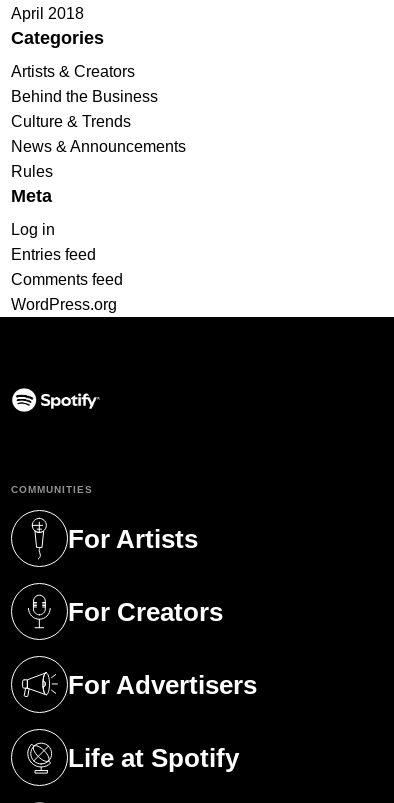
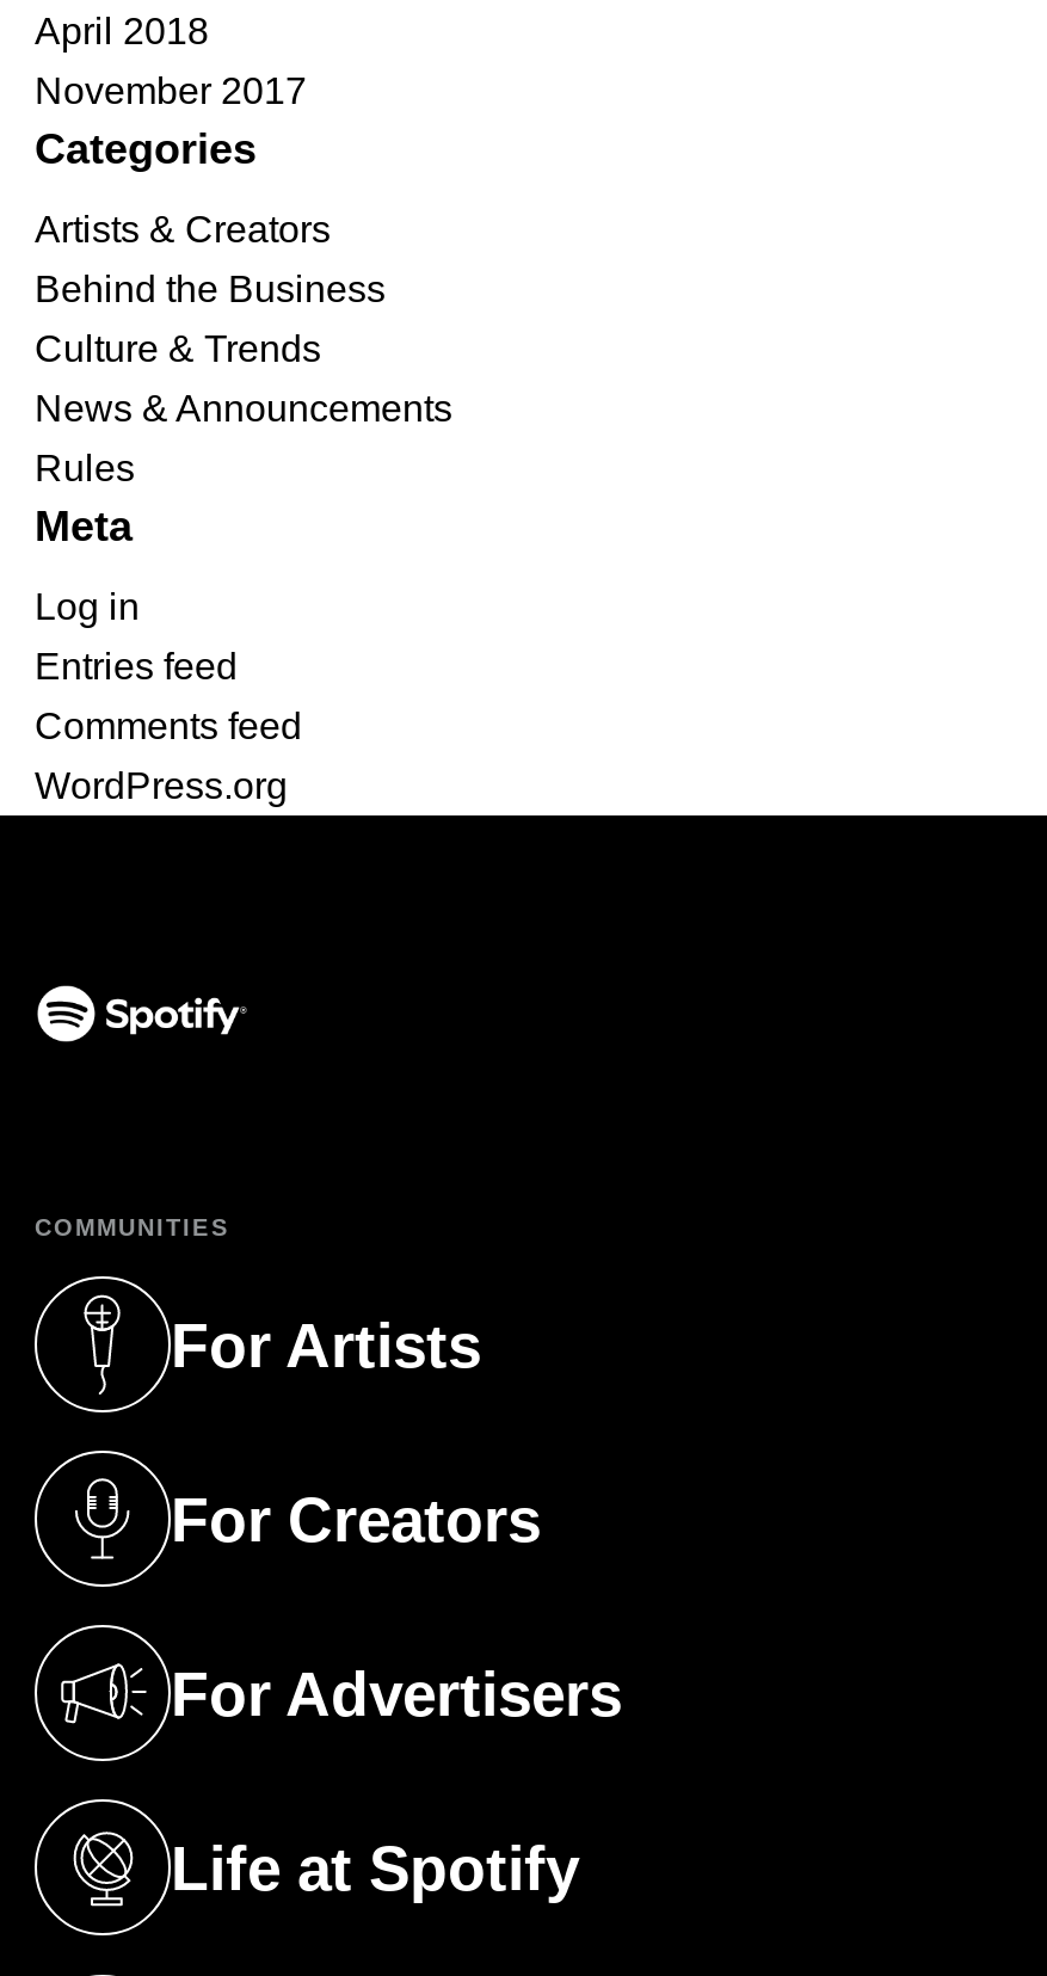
+ November 2017
